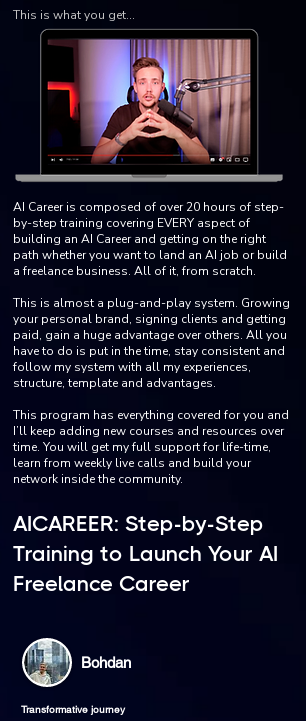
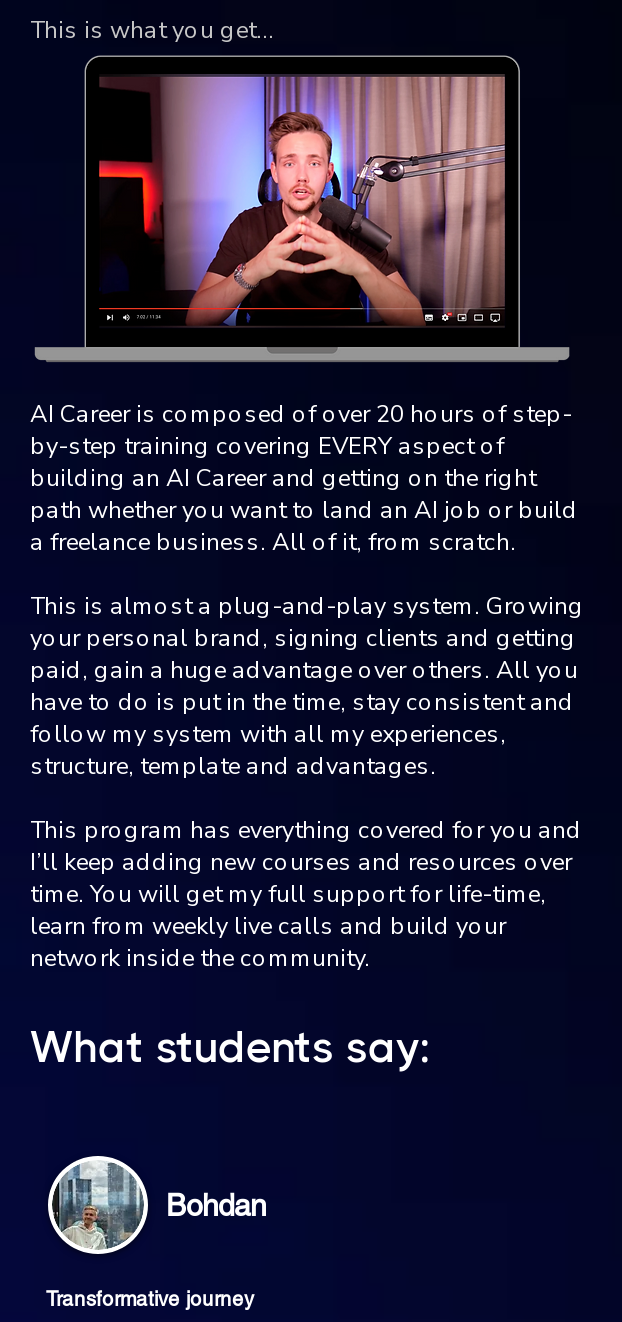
- AICAREER: Step-by-Step
- Training to Launch Your AI
- Freelance Career
+ What students say:
